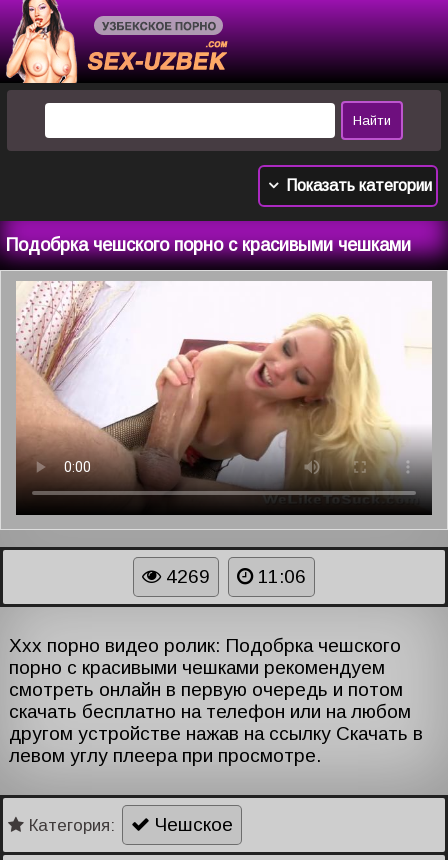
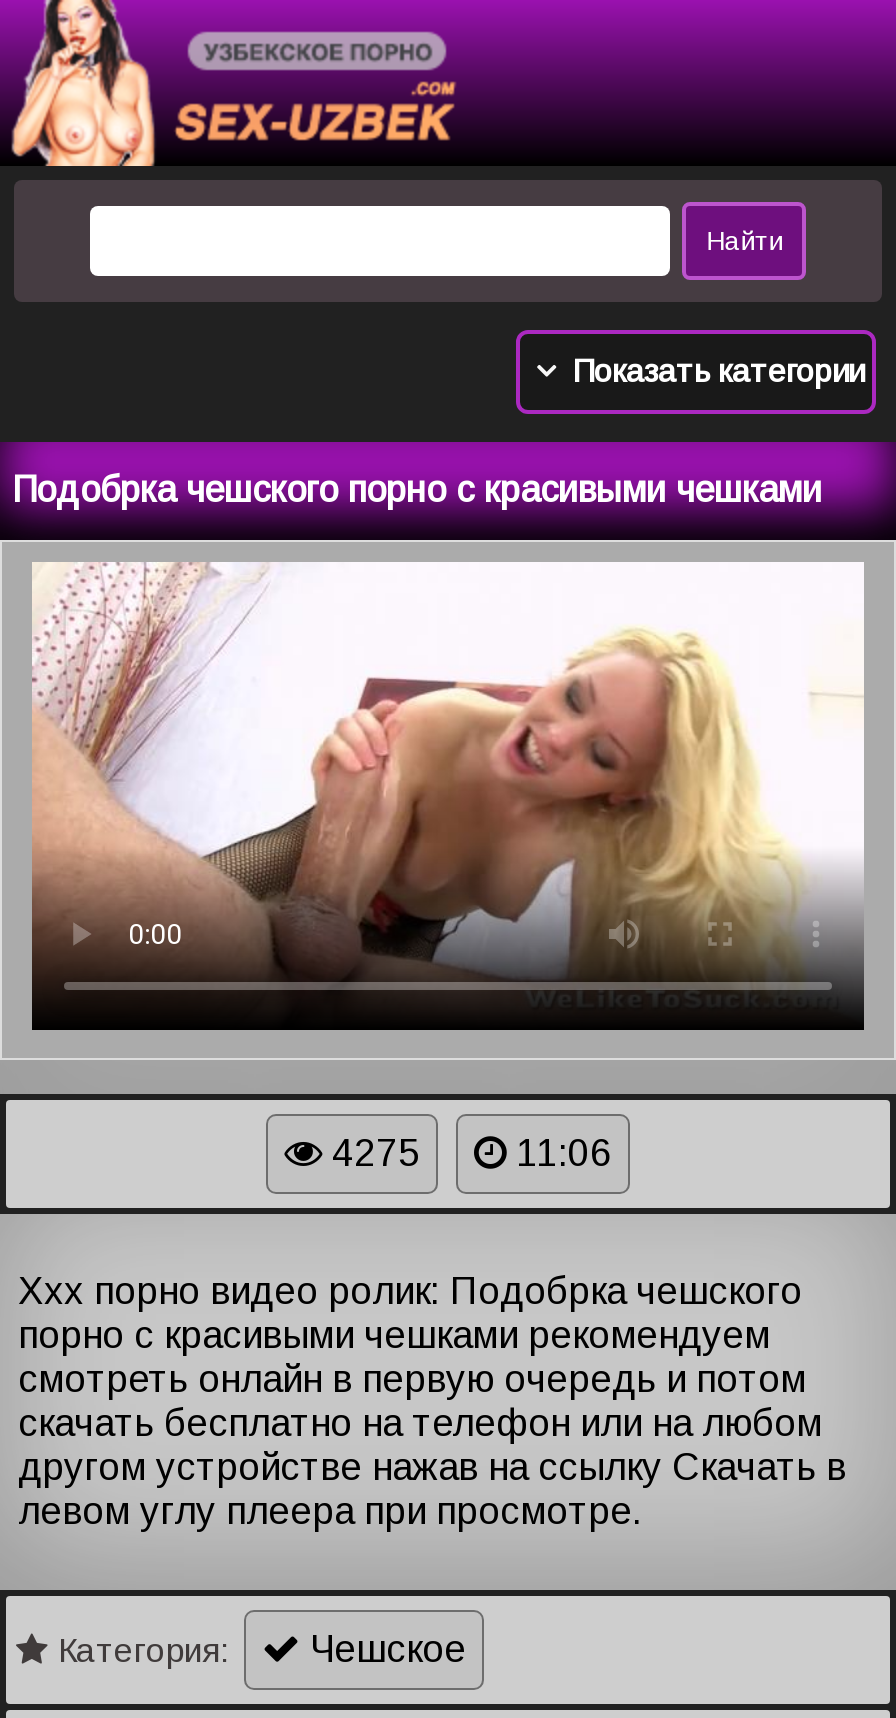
- 4269
+ 4275
